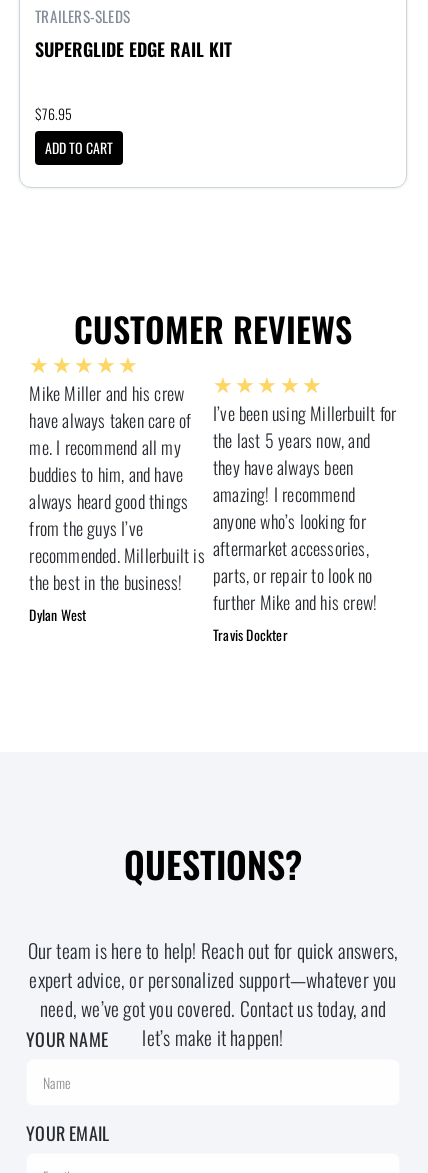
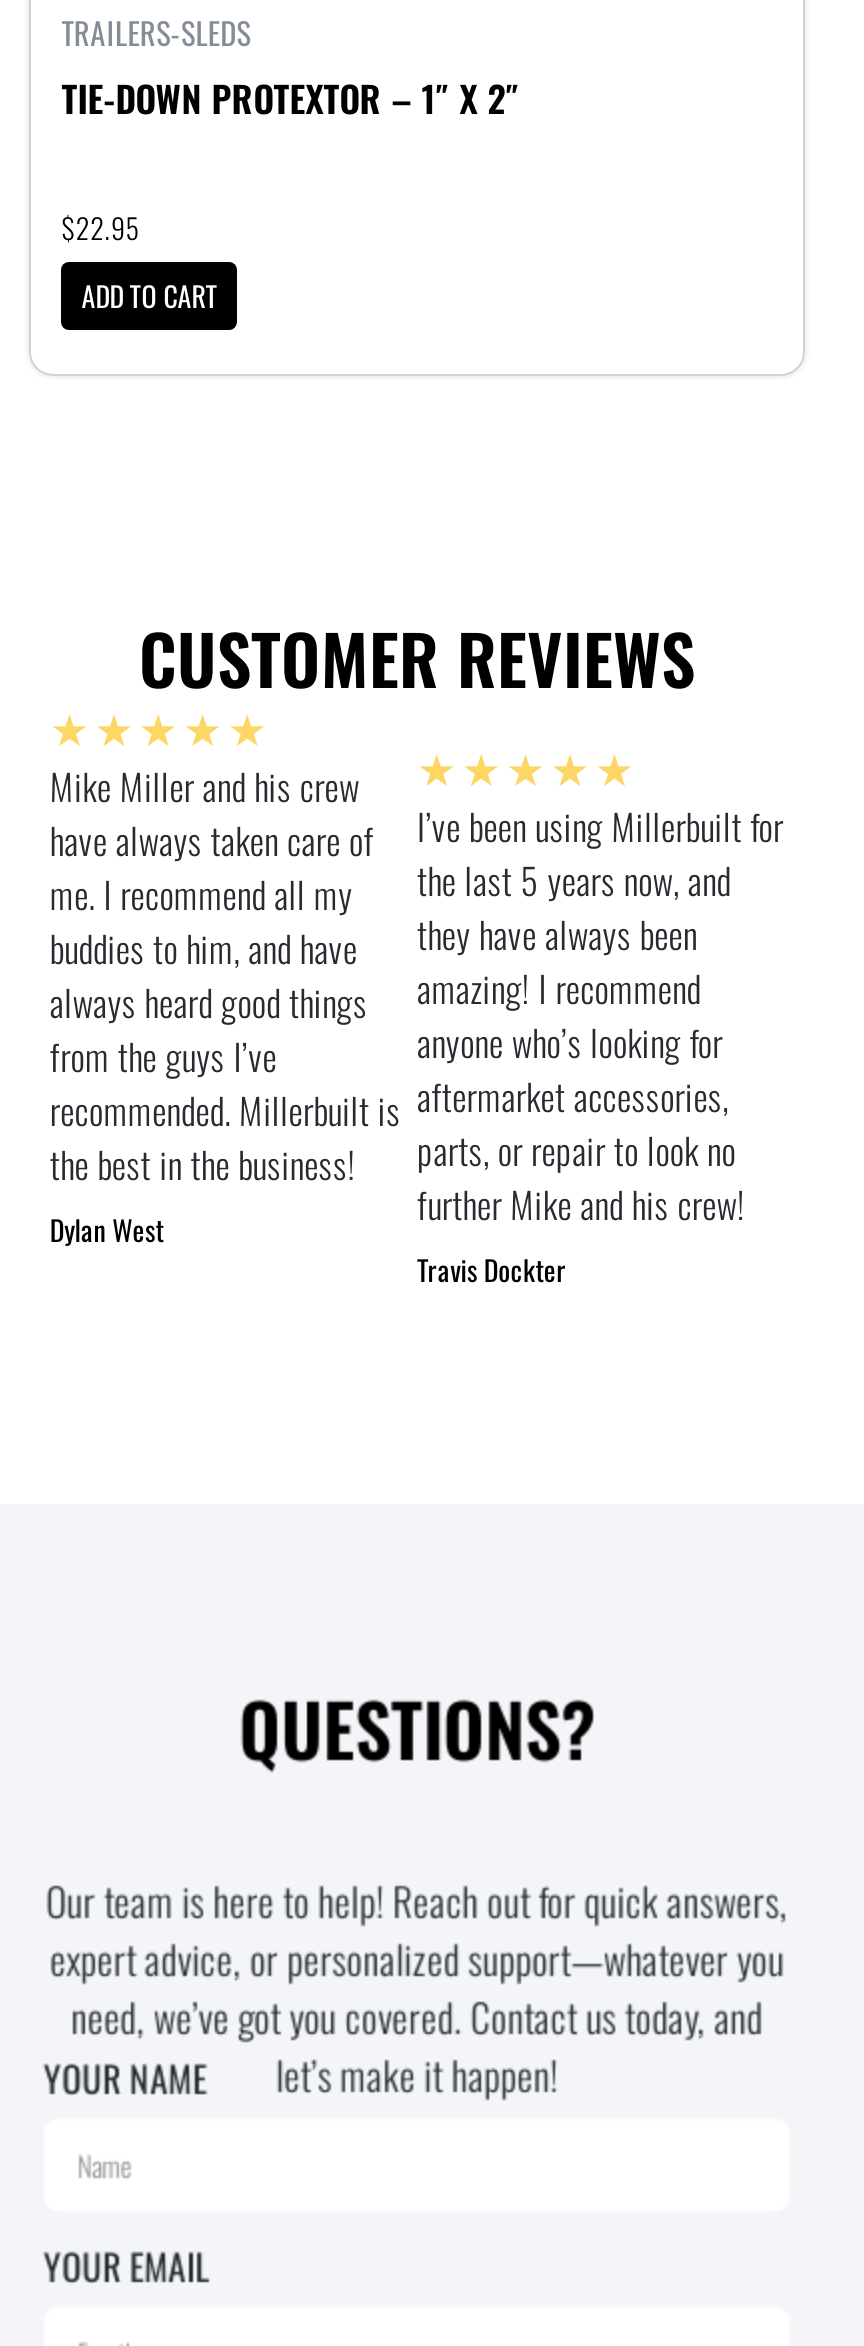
- SUPERGLIDE EDGE RAIL KIT
+ TIE-DOWN PROTEXTOR – 1″ X 2″

- $76.95
+ $22.95
